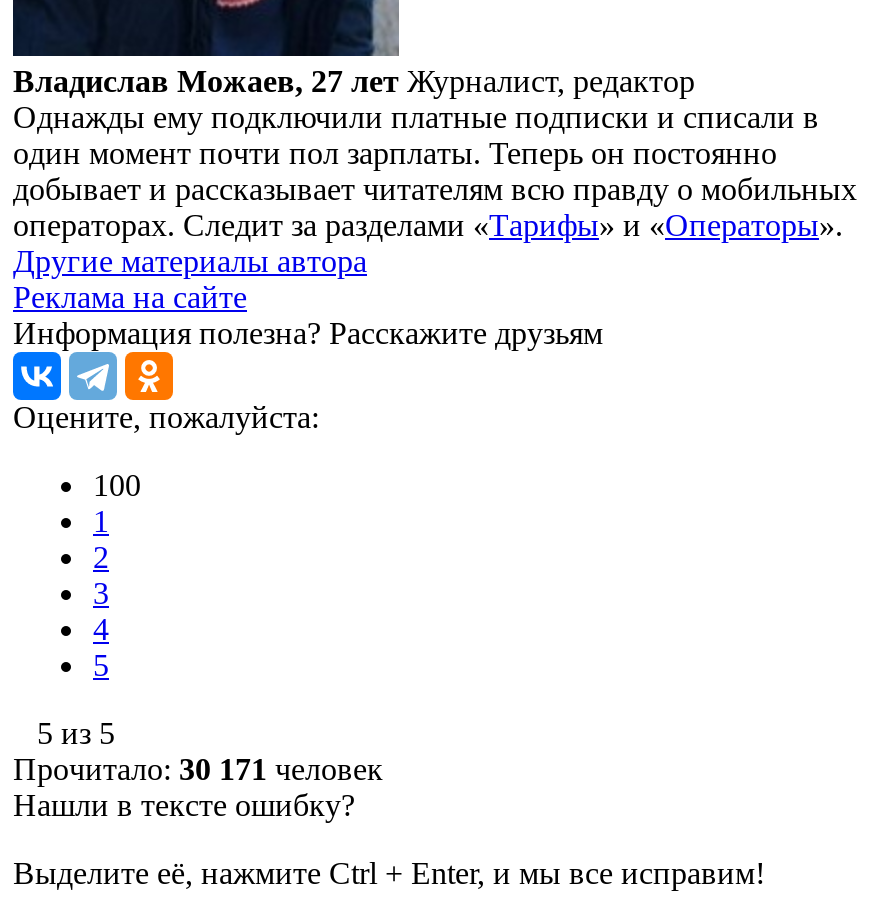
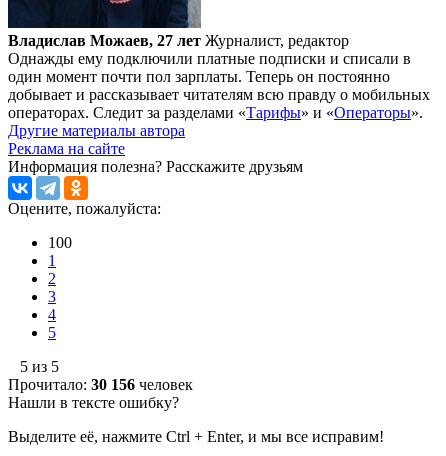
- Прочитало: 30 171 человек
+ Прочитало: 30 156 человек
